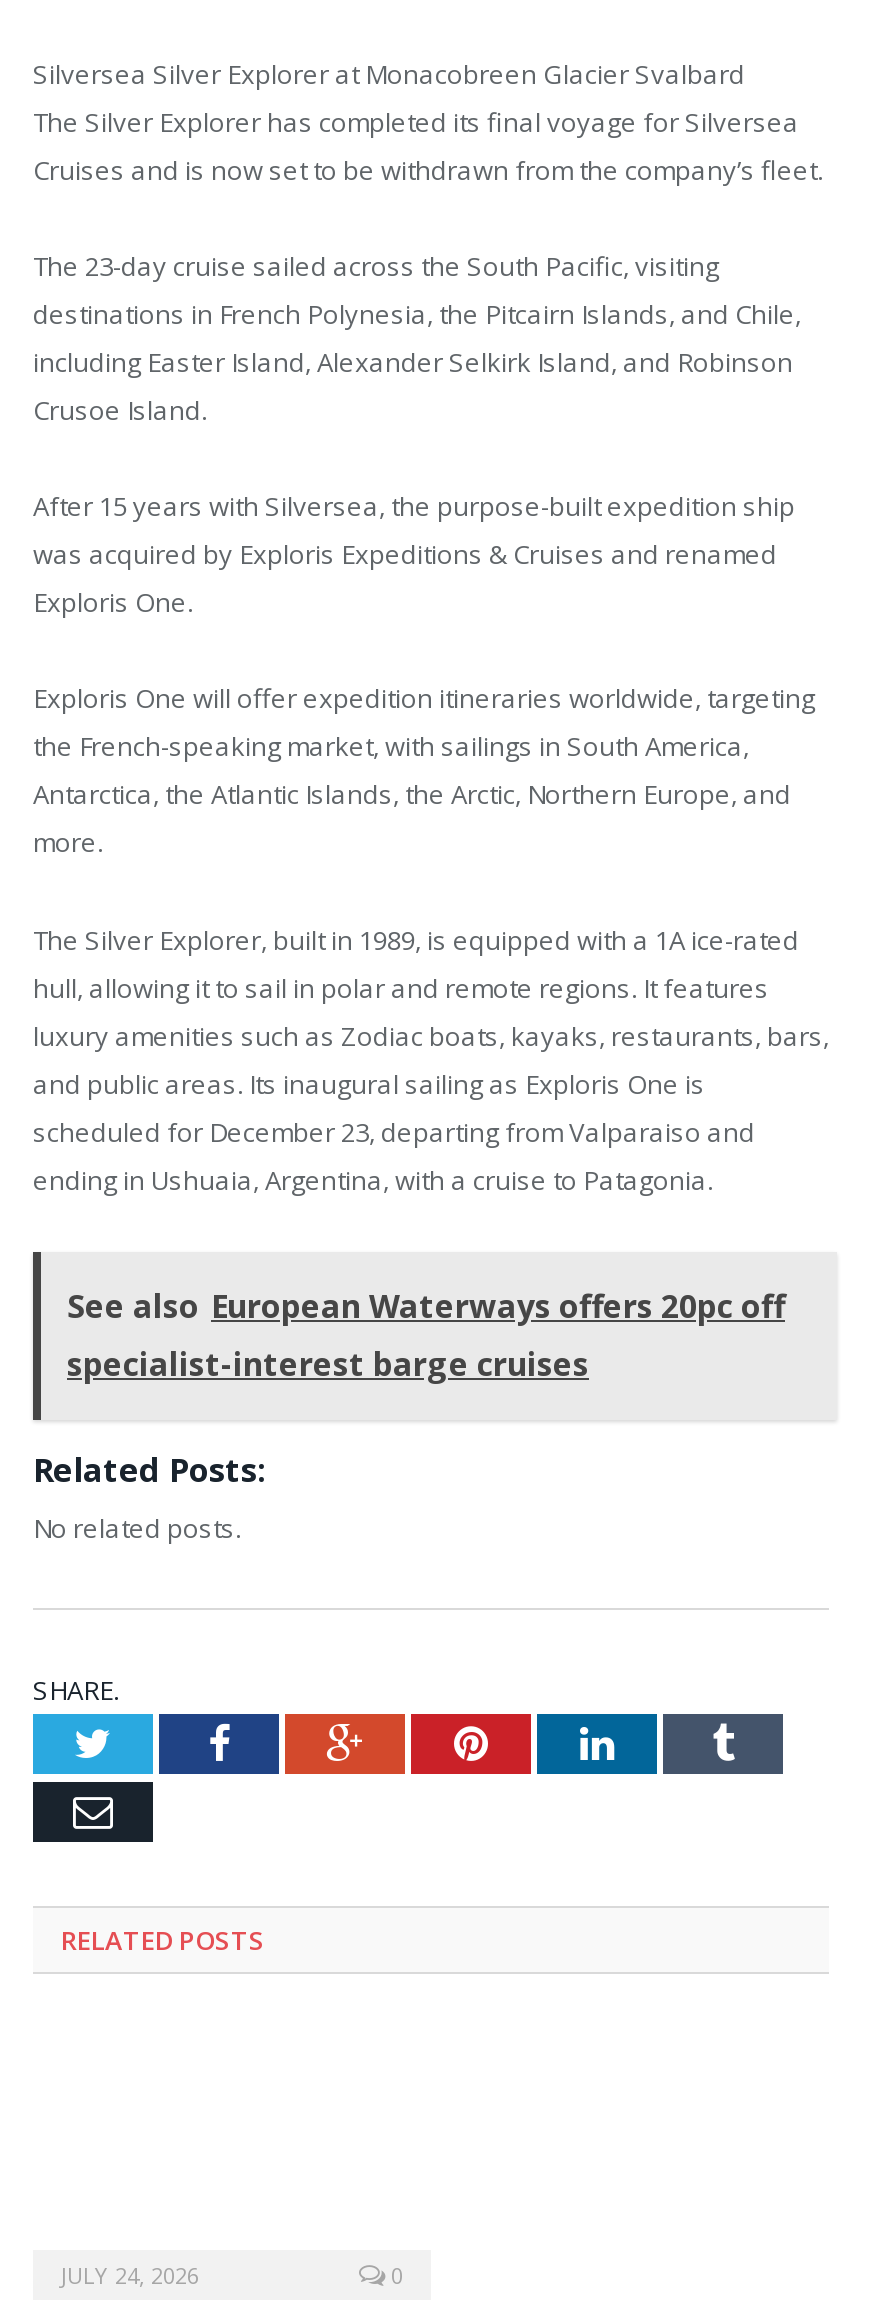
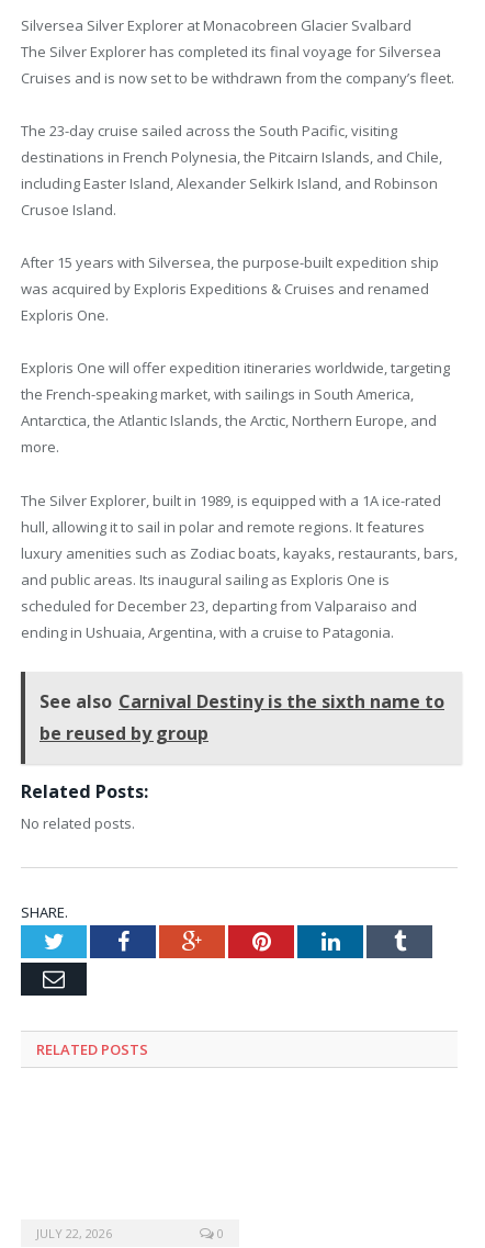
- See also European Waterways offers 20pc off
- specialist-interest barge cruises
+ See also Carnival Destiny is the sixth name to
+ be reused by group

- JULY 24, 2026
+ JULY 22, 2026
